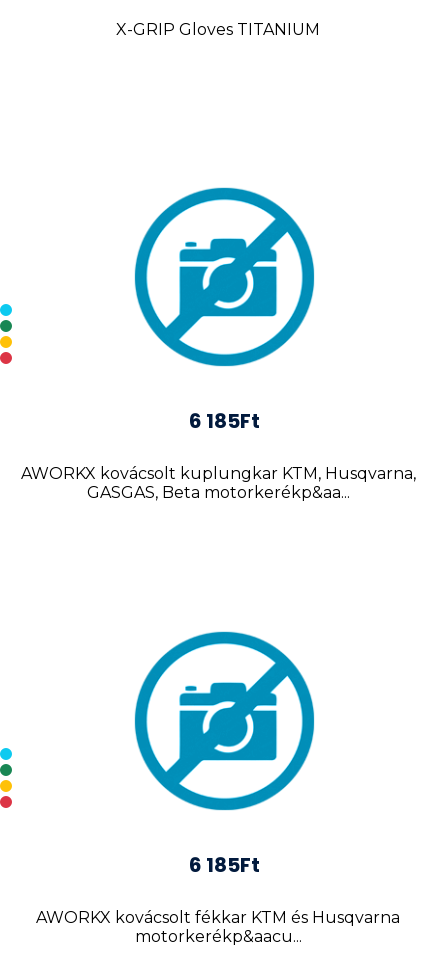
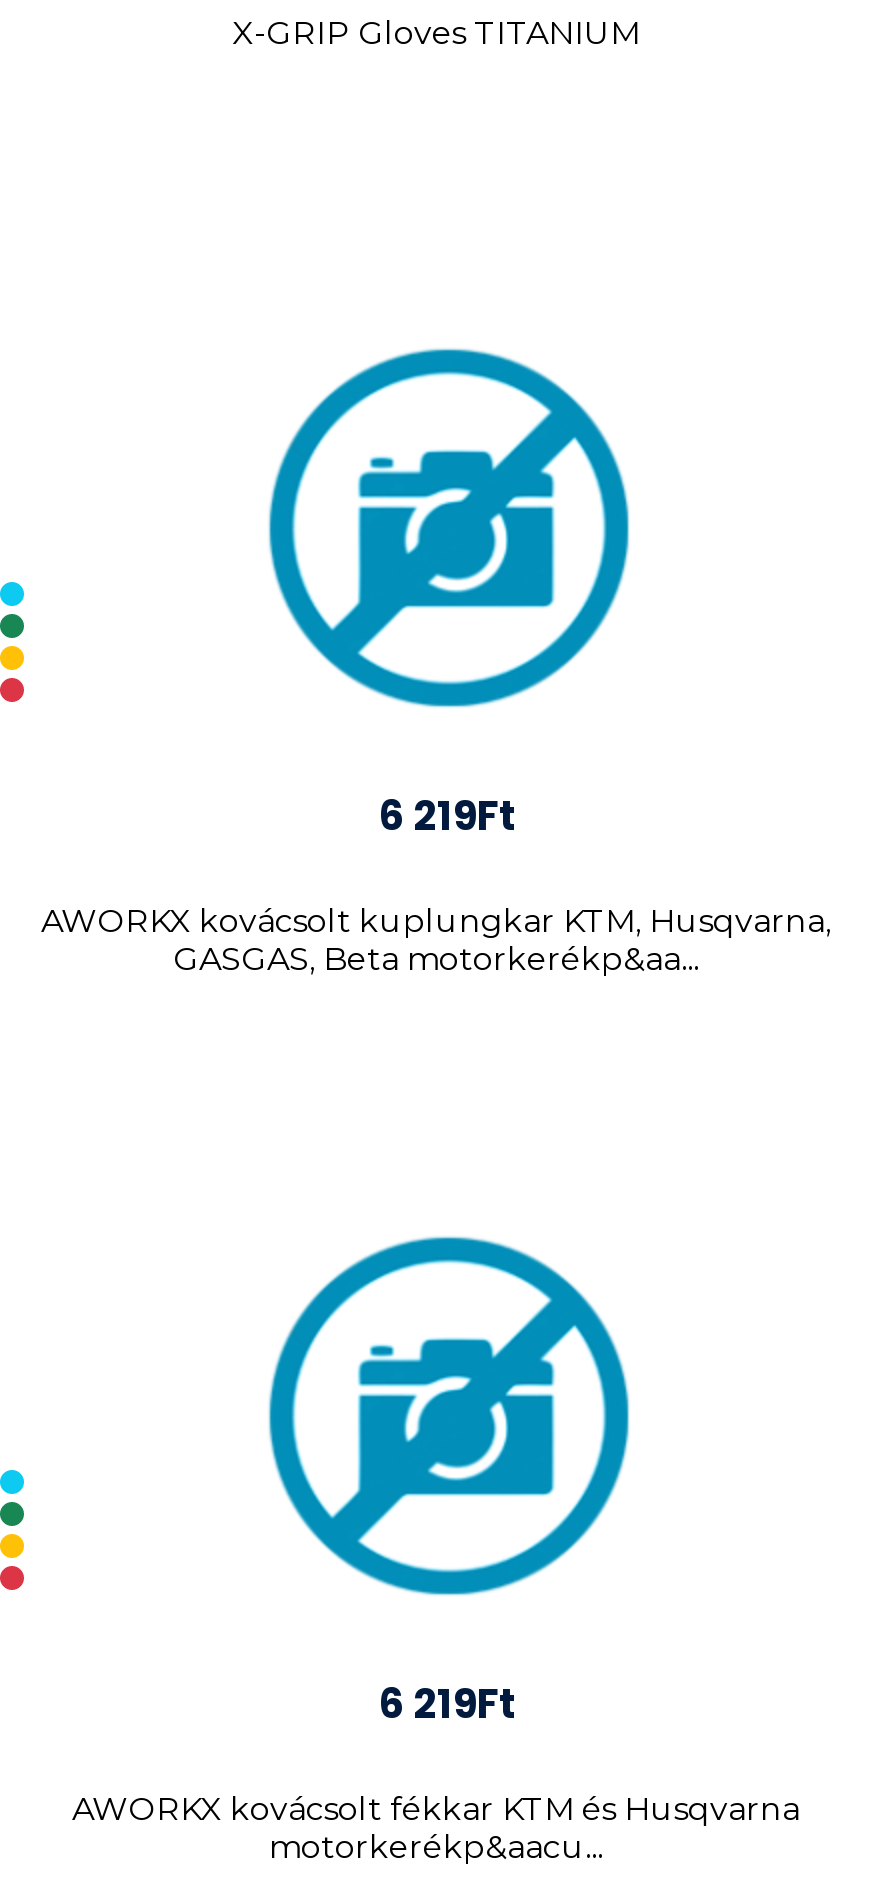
- 6 185Ft
+ 6 219Ft

- 6 185Ft
+ 6 219Ft
